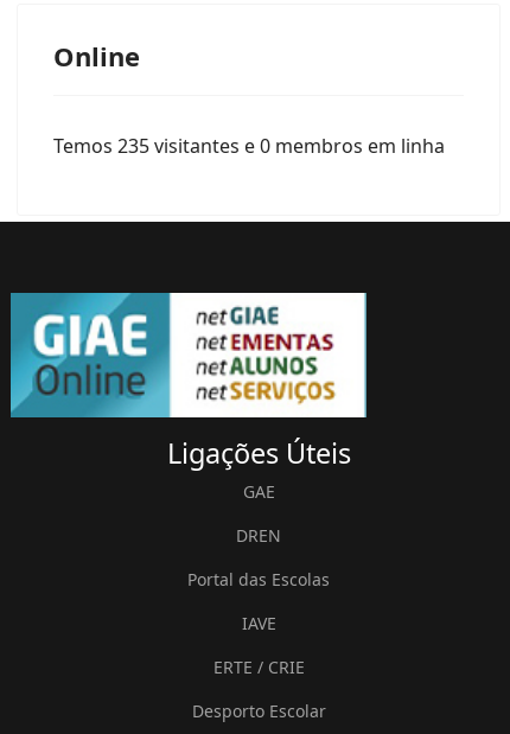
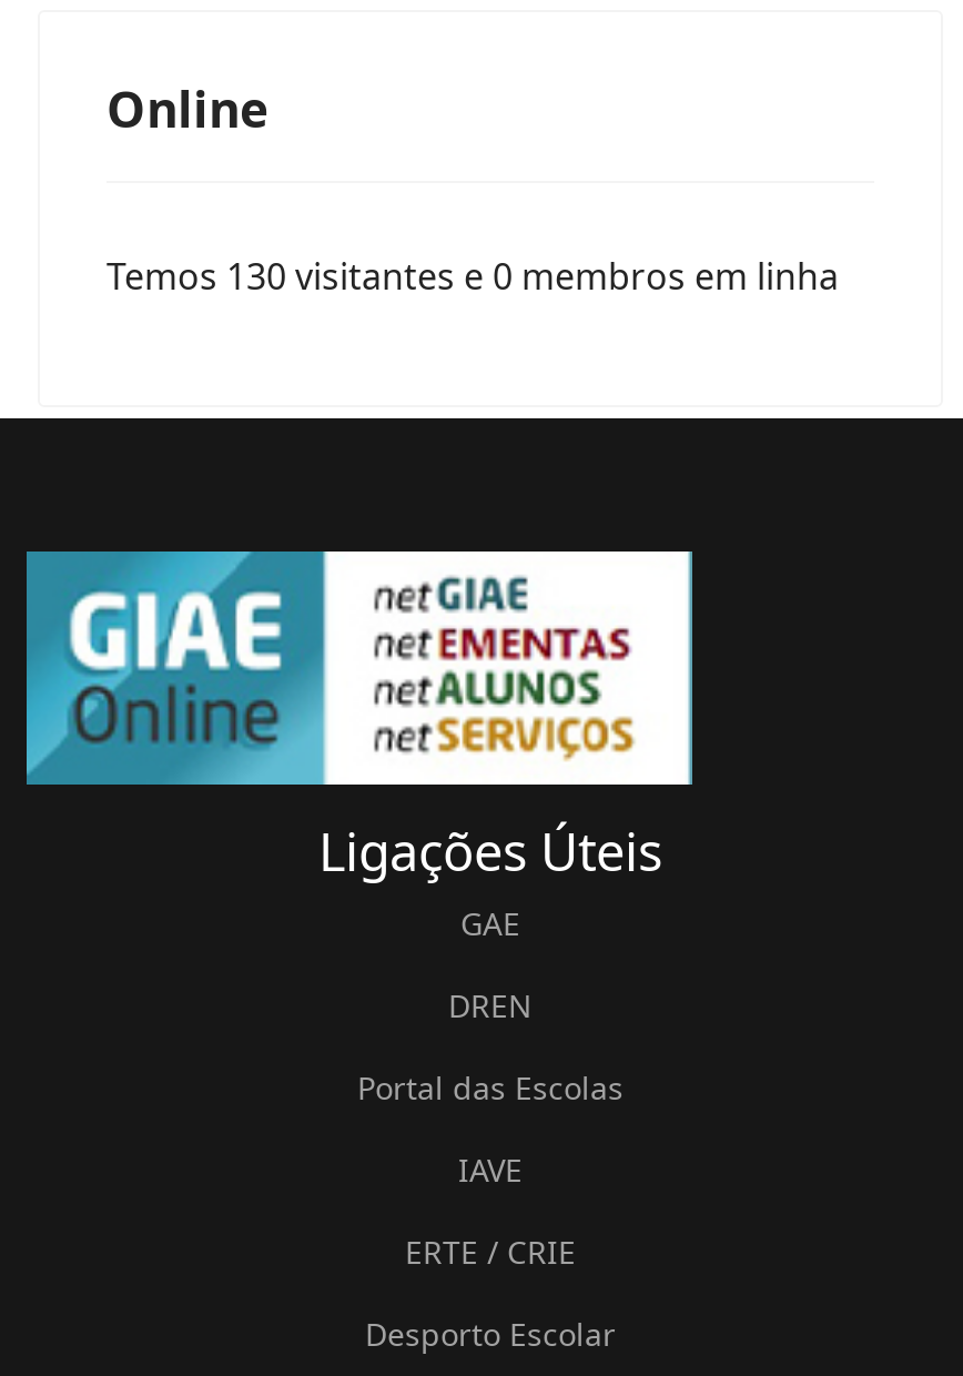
- Temos 235 visitantes e 0 membros em linha
+ Temos 130 visitantes e 0 membros em linha
